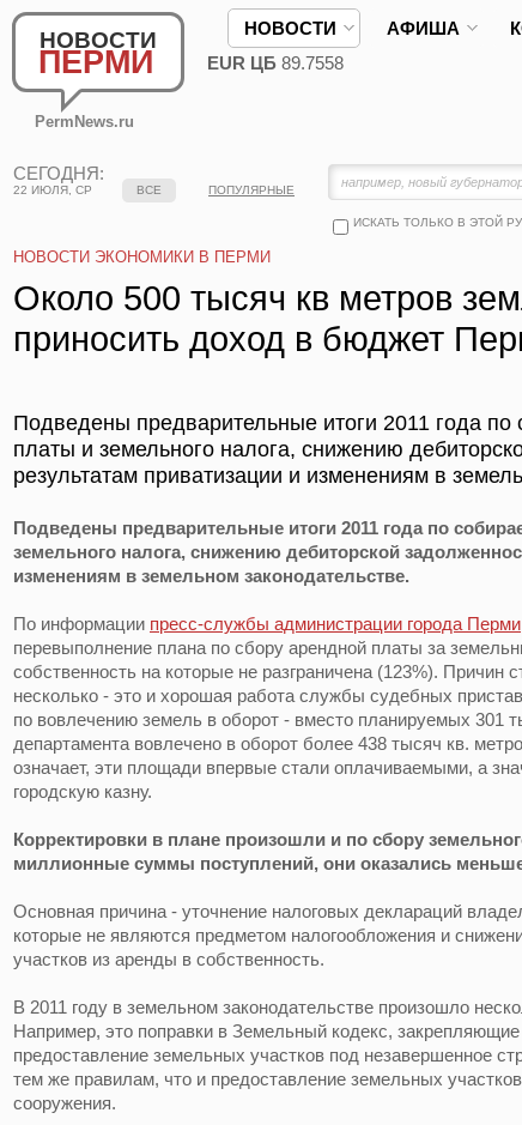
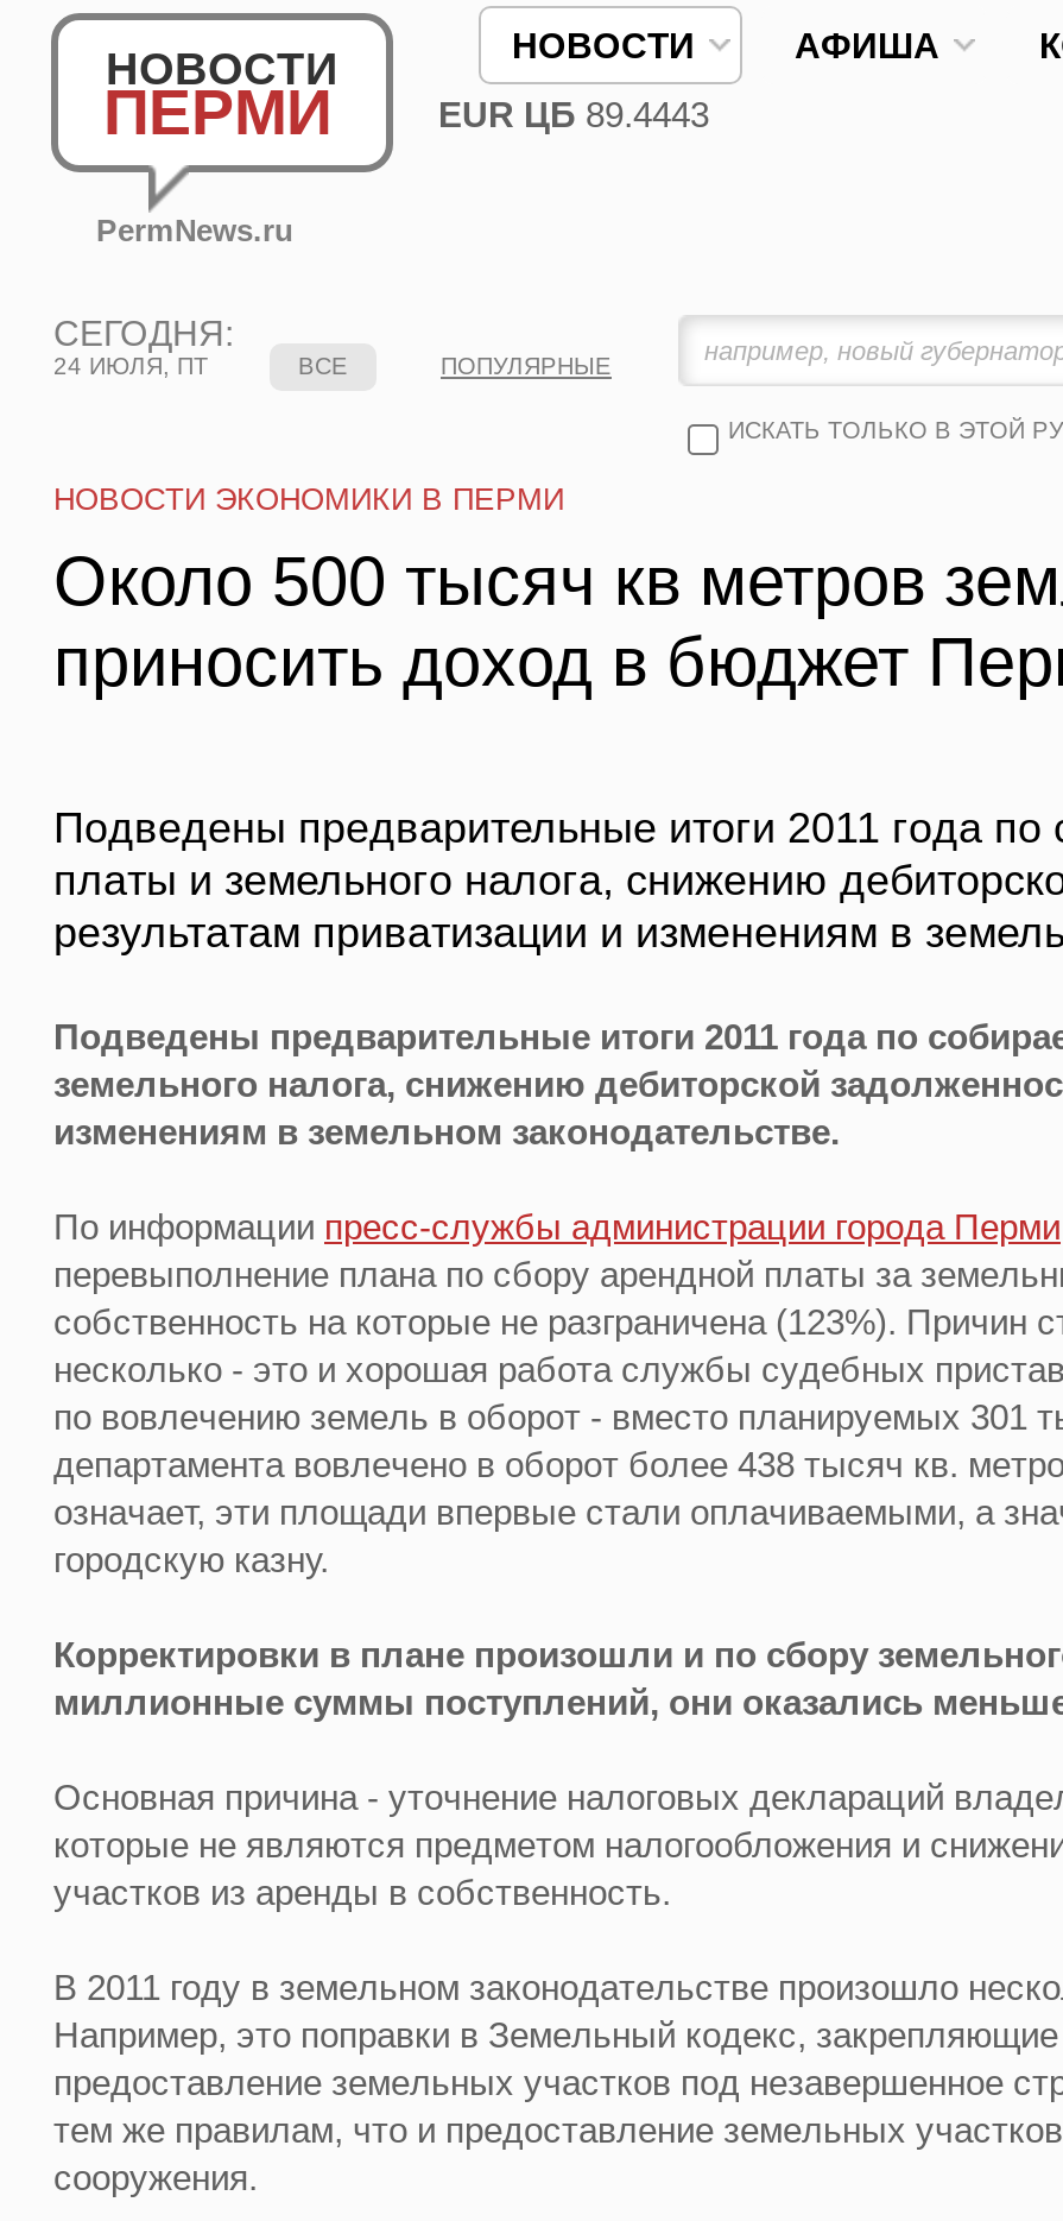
- EUR ЦБ 89.7558
+ EUR ЦБ 89.4443

- 22 ИЮЛЯ, СР
+ 24 ИЮЛЯ, ПТ
